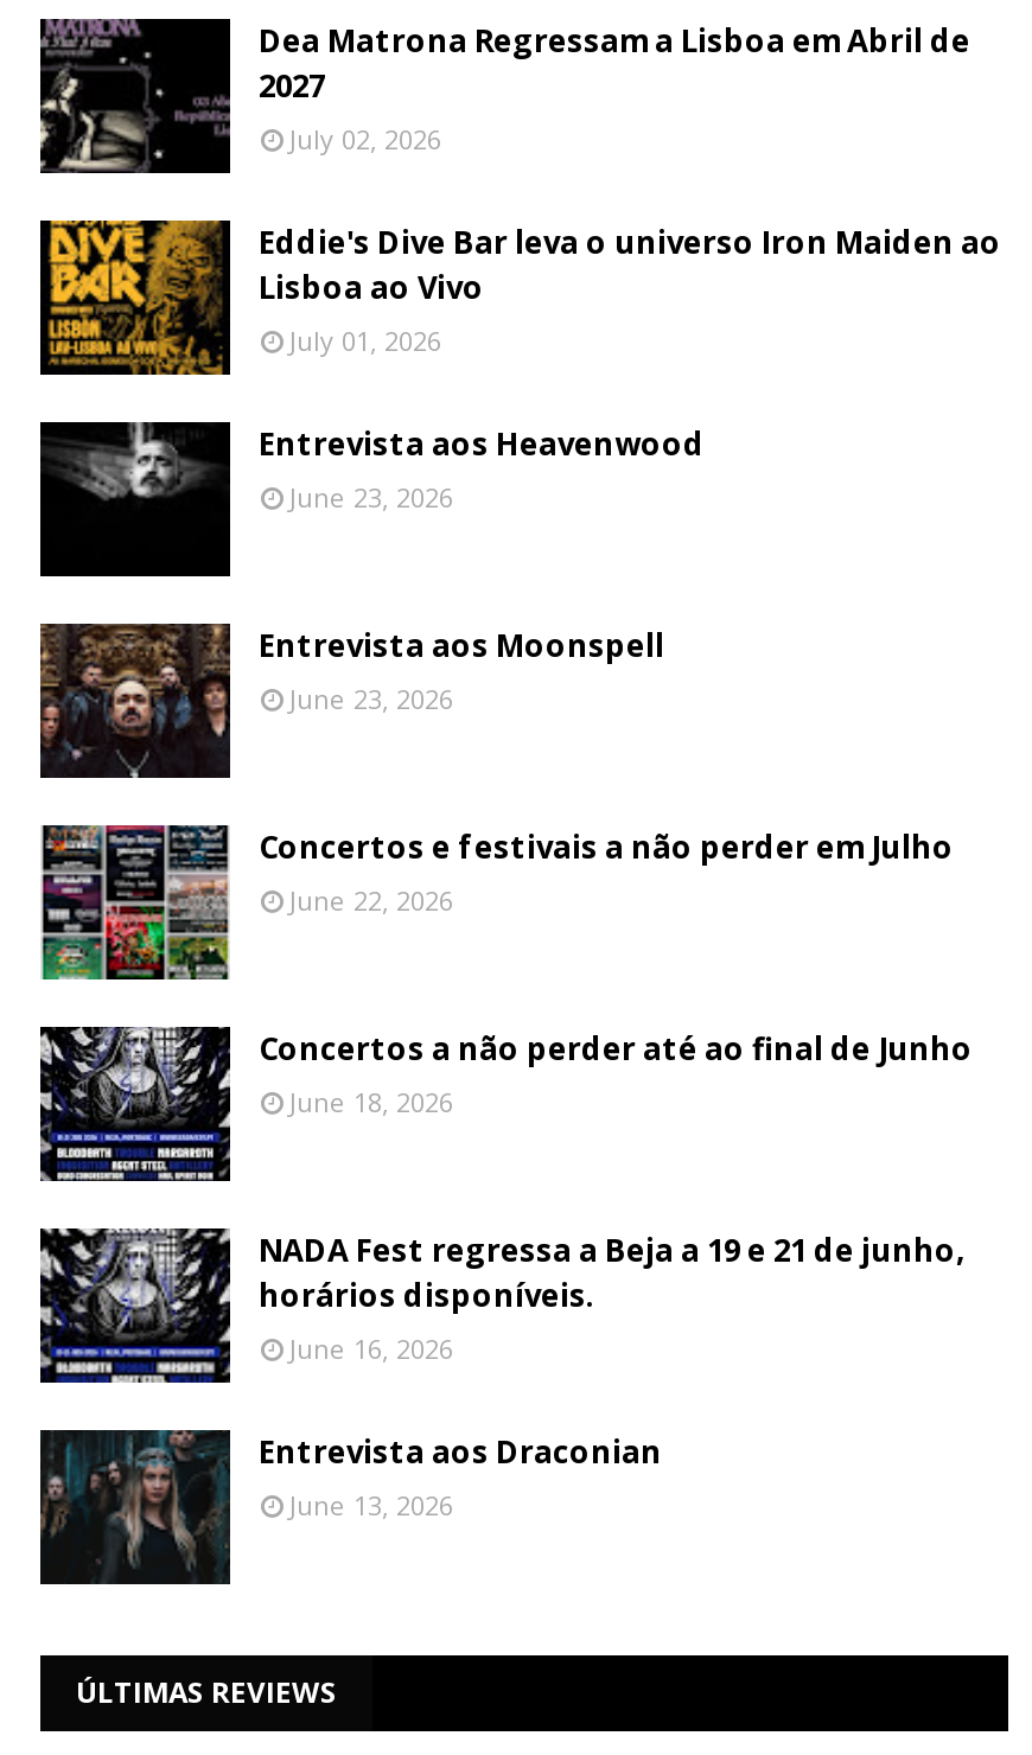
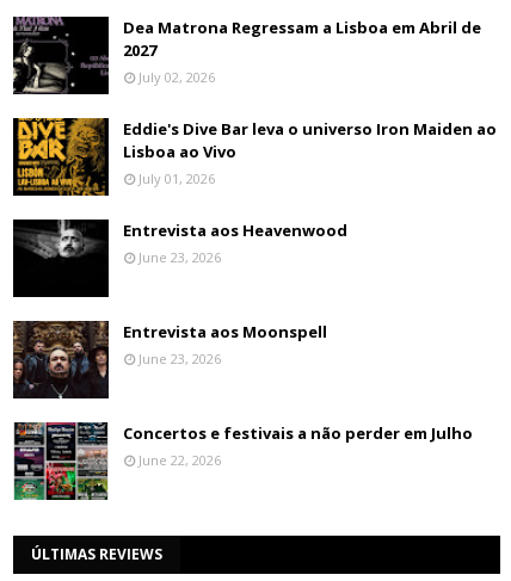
- [image]
- Concertos a não perder até ao final de Junho
- June 18, 2026

- [image]
- NADA Fest regressa a Beja a 19 e 21 de junho,
- horários disponíveis.
- June 16, 2026
- Entrevista aos Draconian
- June 13, 2026

- [image]
